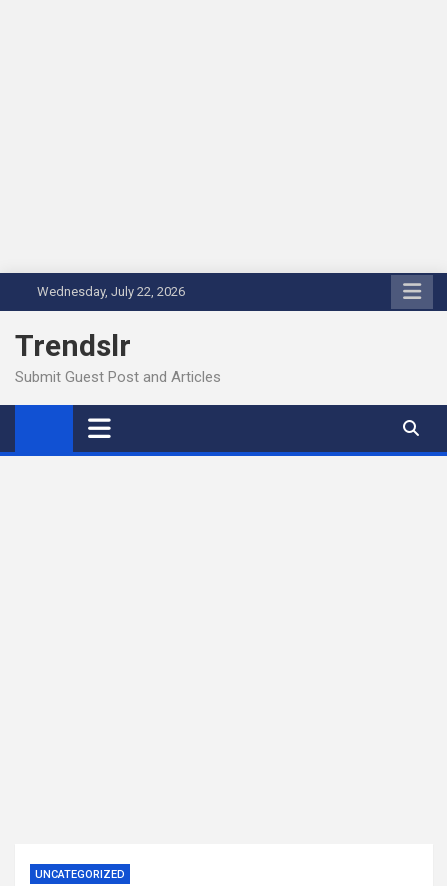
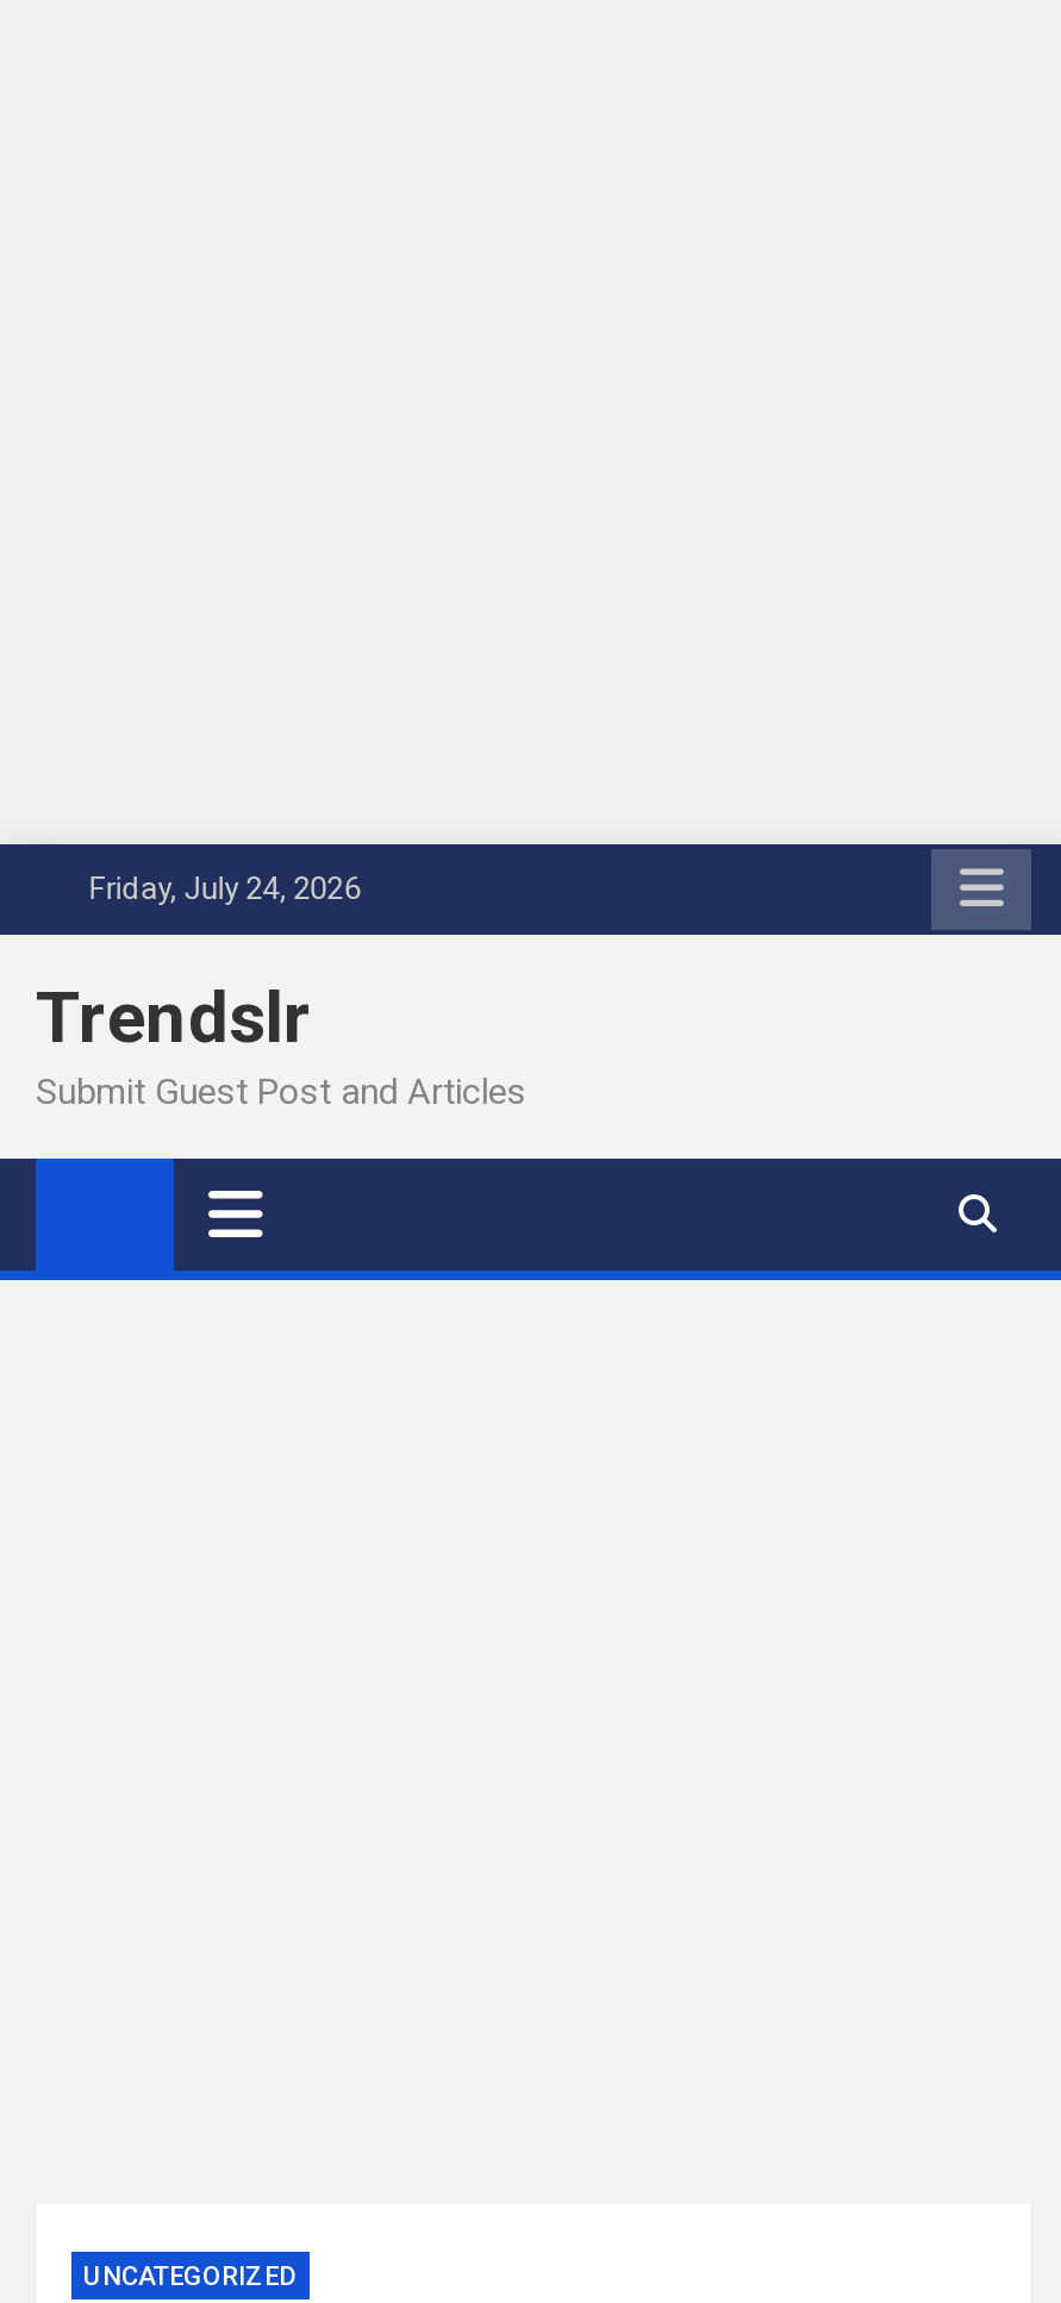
- Wednesday, July 22, 2026
+ Friday, July 24, 2026
